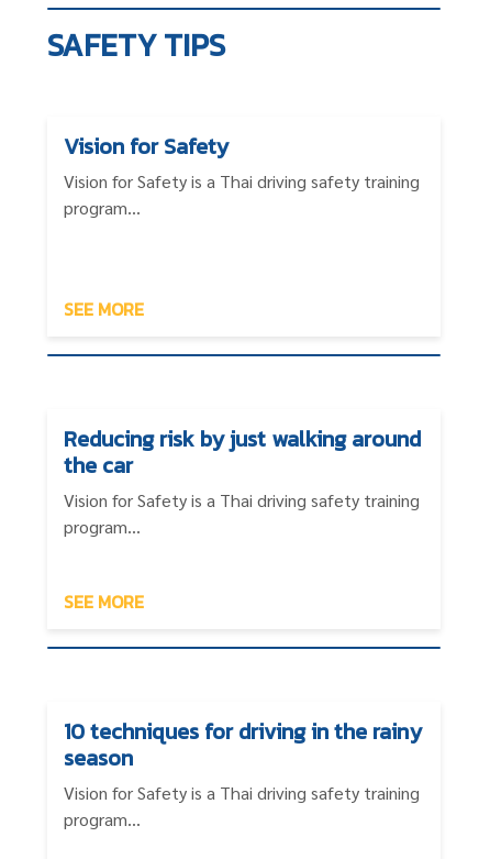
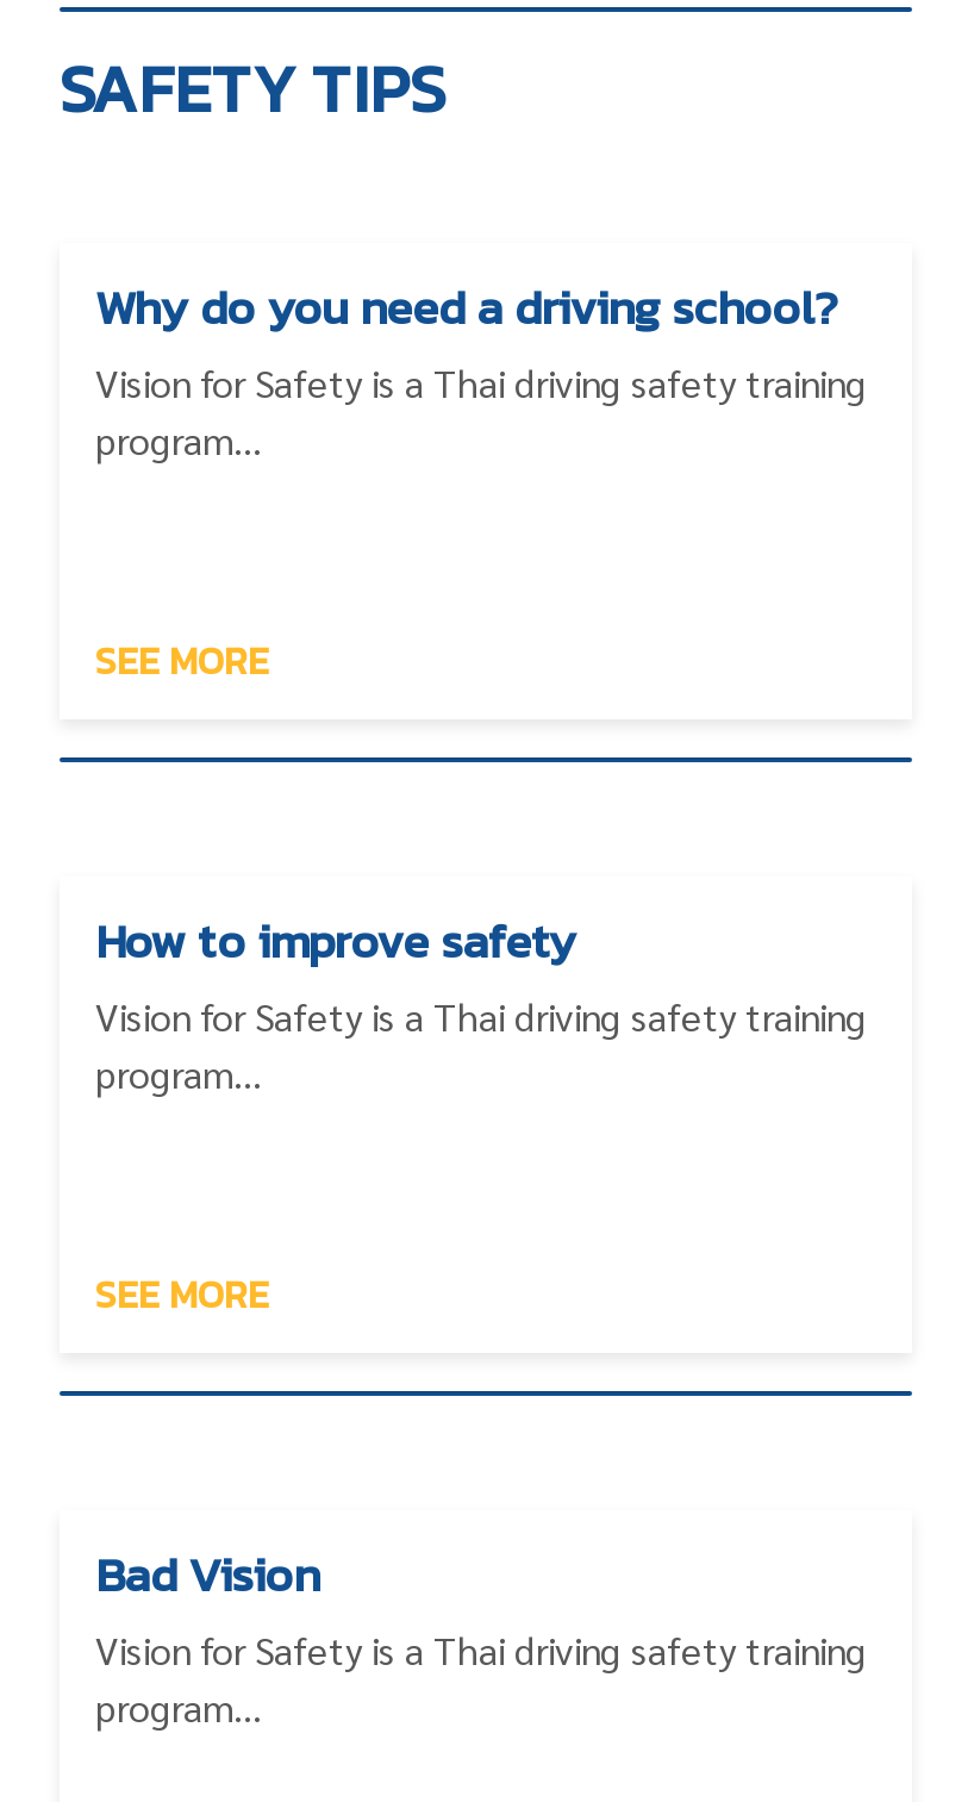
- Vision for Safety
+ Why do you need a driving school?

- Reducing risk by just walking around
- the car
+ How to improve safety

- 10 techniques for driving in the rainy
- season
+ Bad Vision
